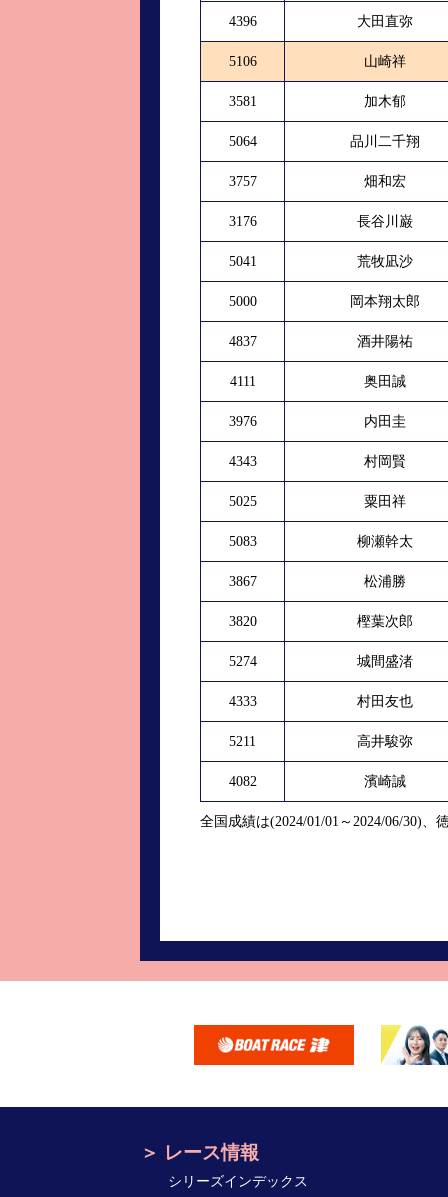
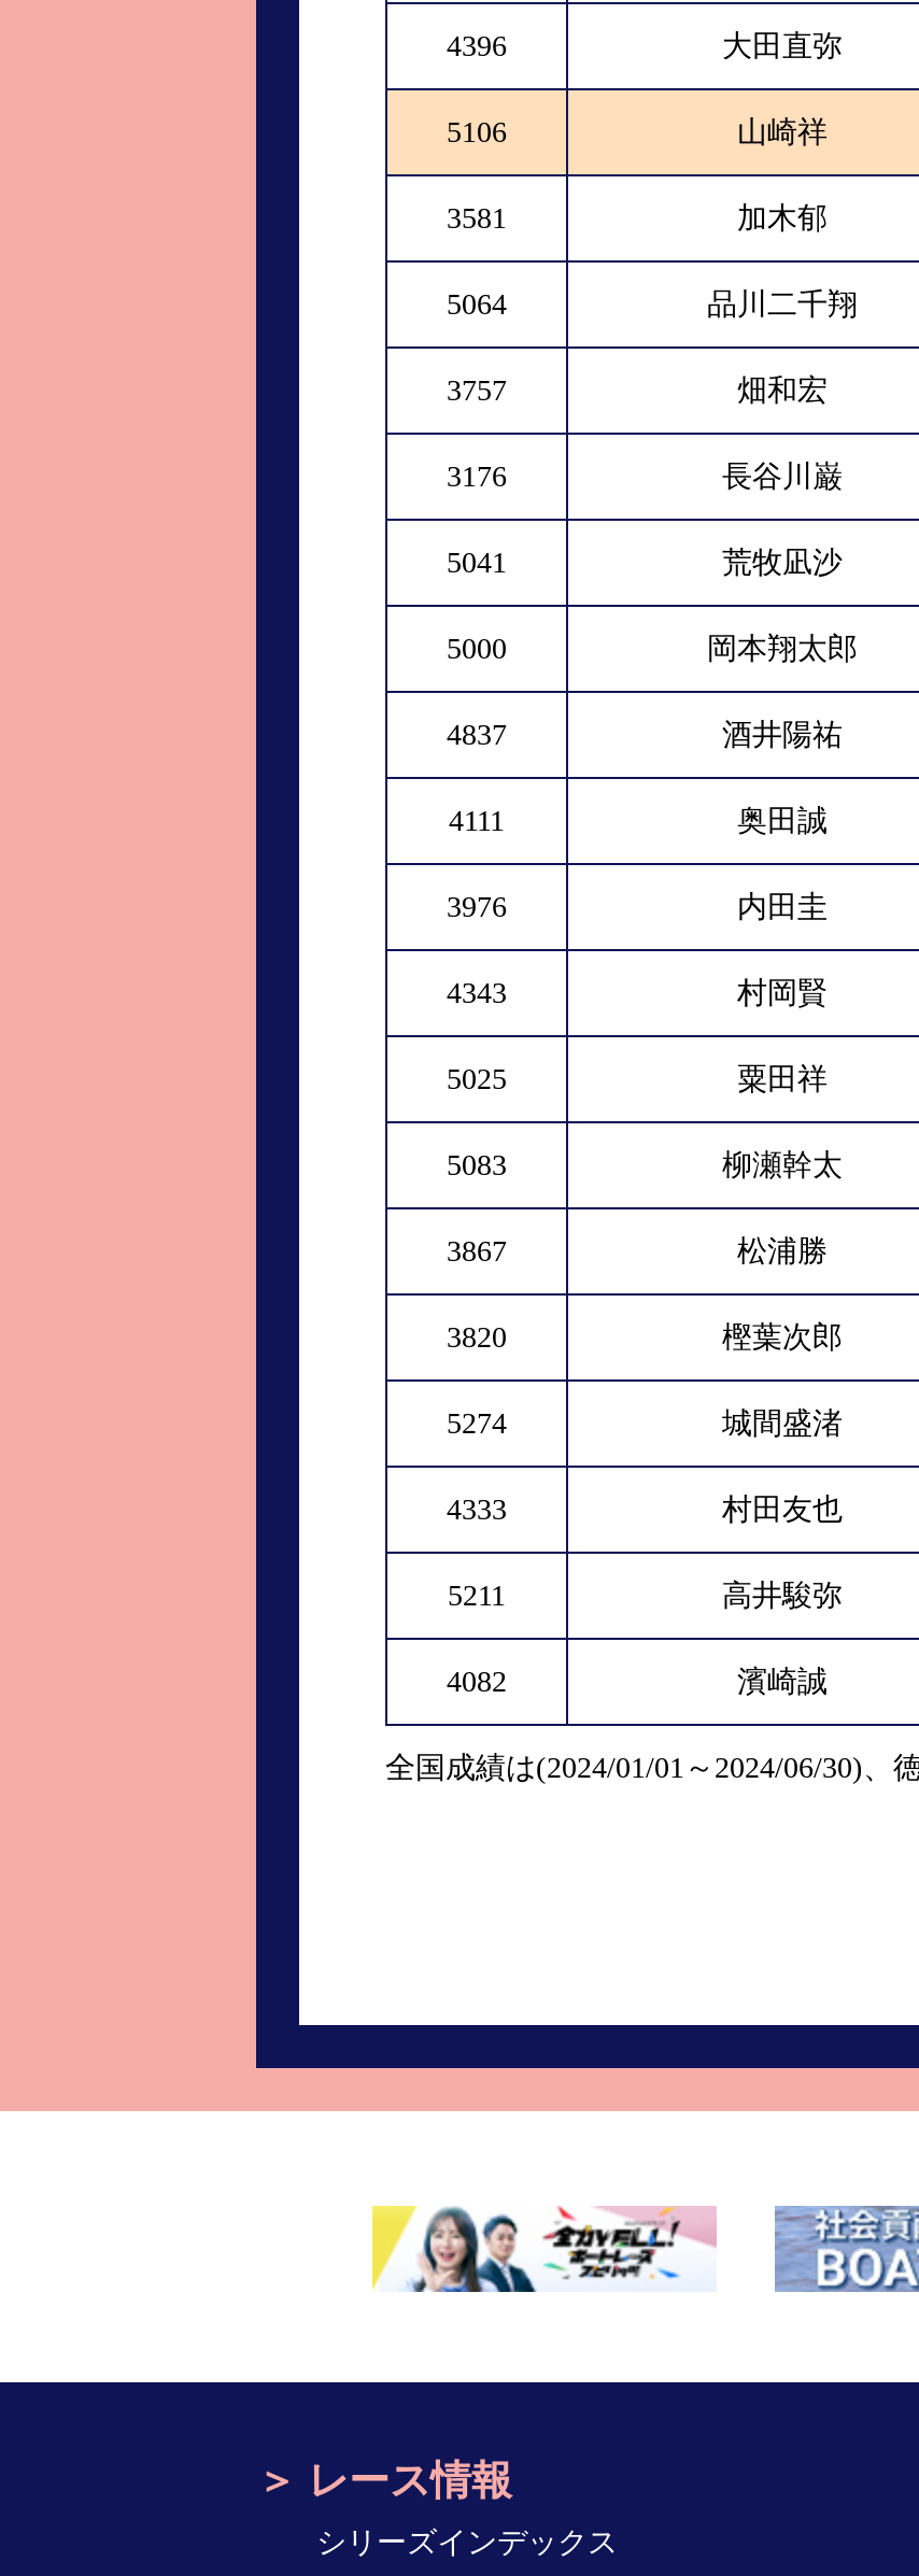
- [image]
+ [image]

- [image]
+ [image]
